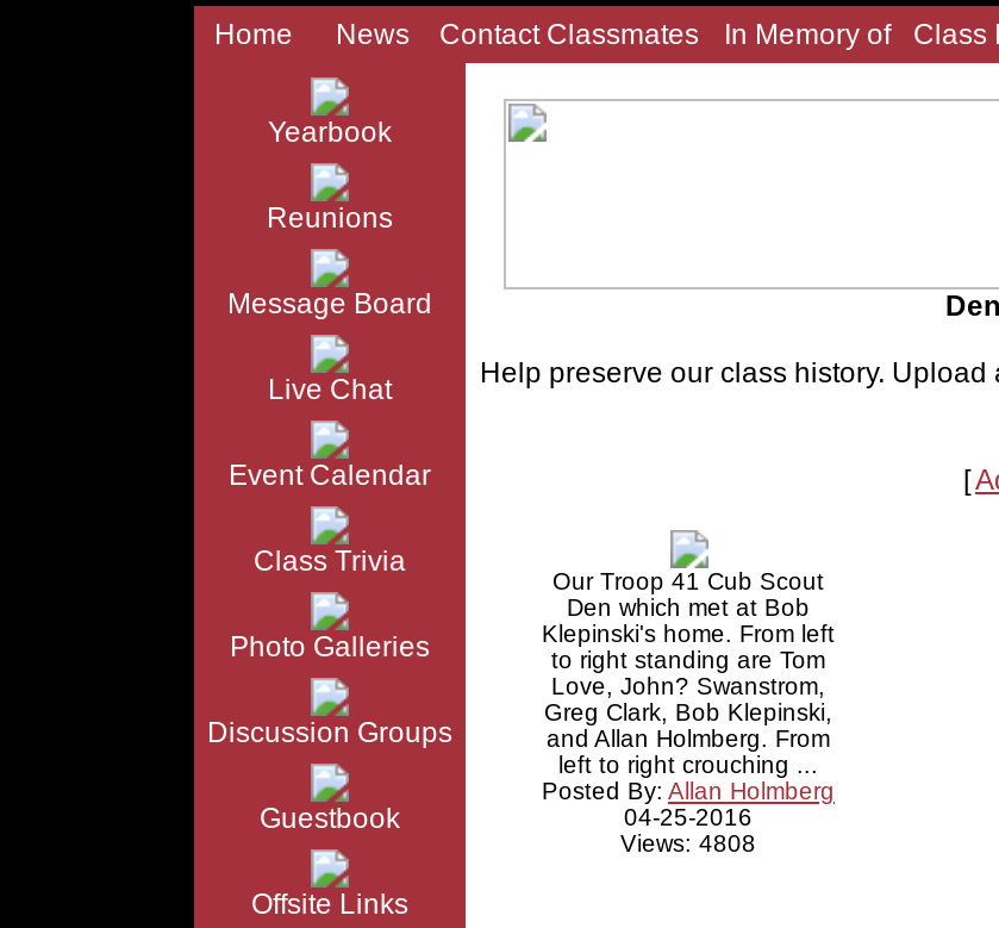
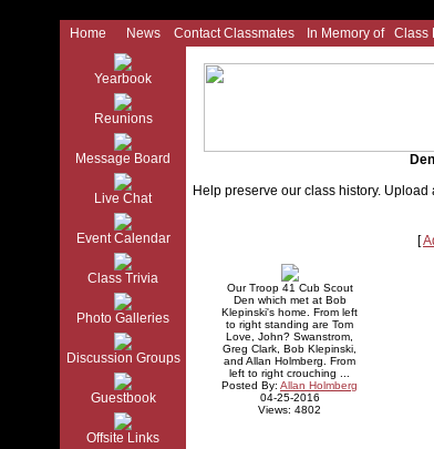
- Views: 4808
+ Views: 4802
